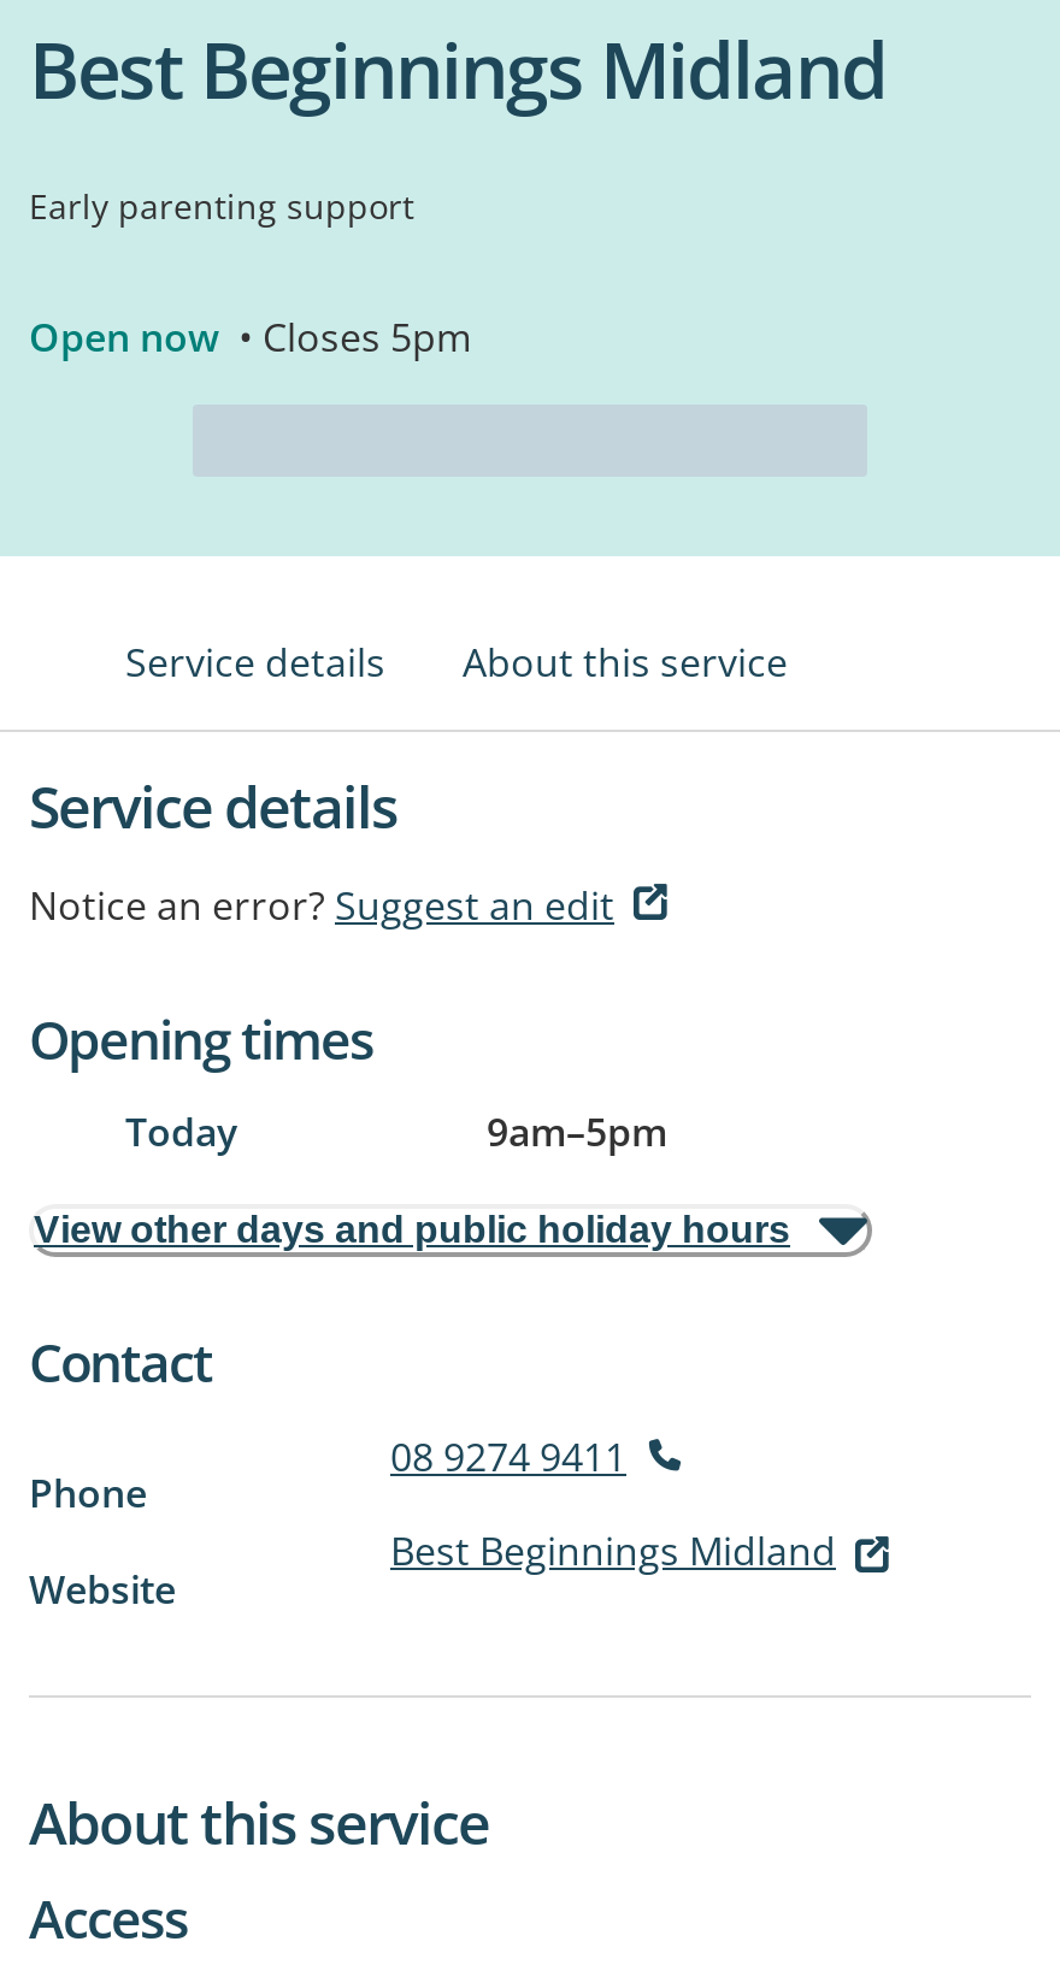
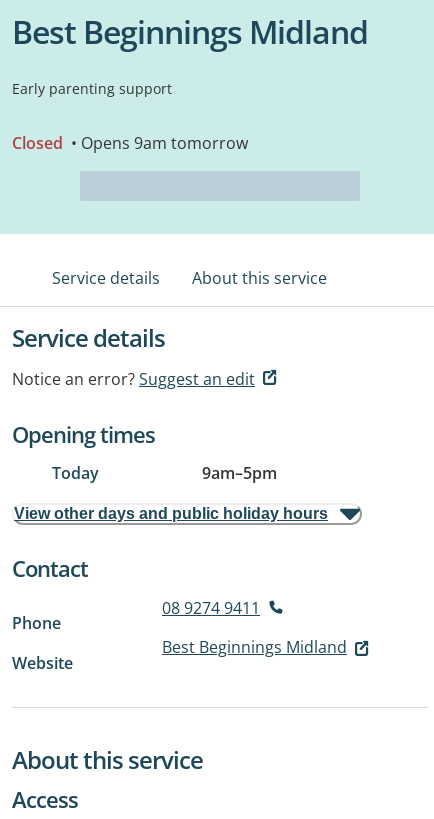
- Open now • Closes 5pm
+ Closed • Opens 9am tomorrow
